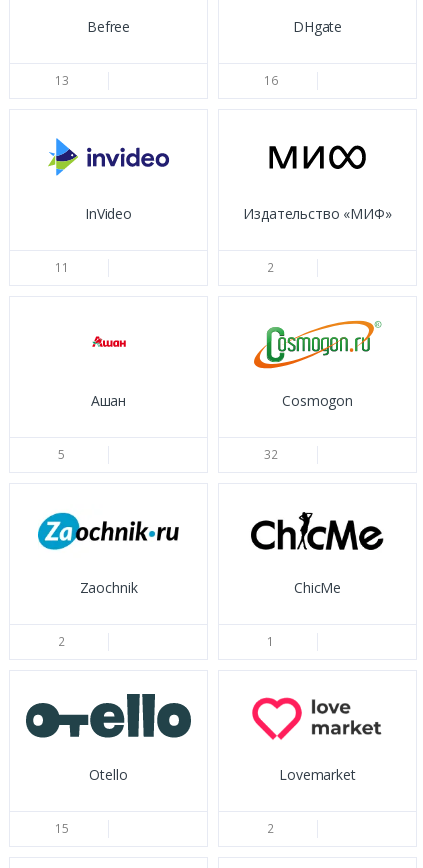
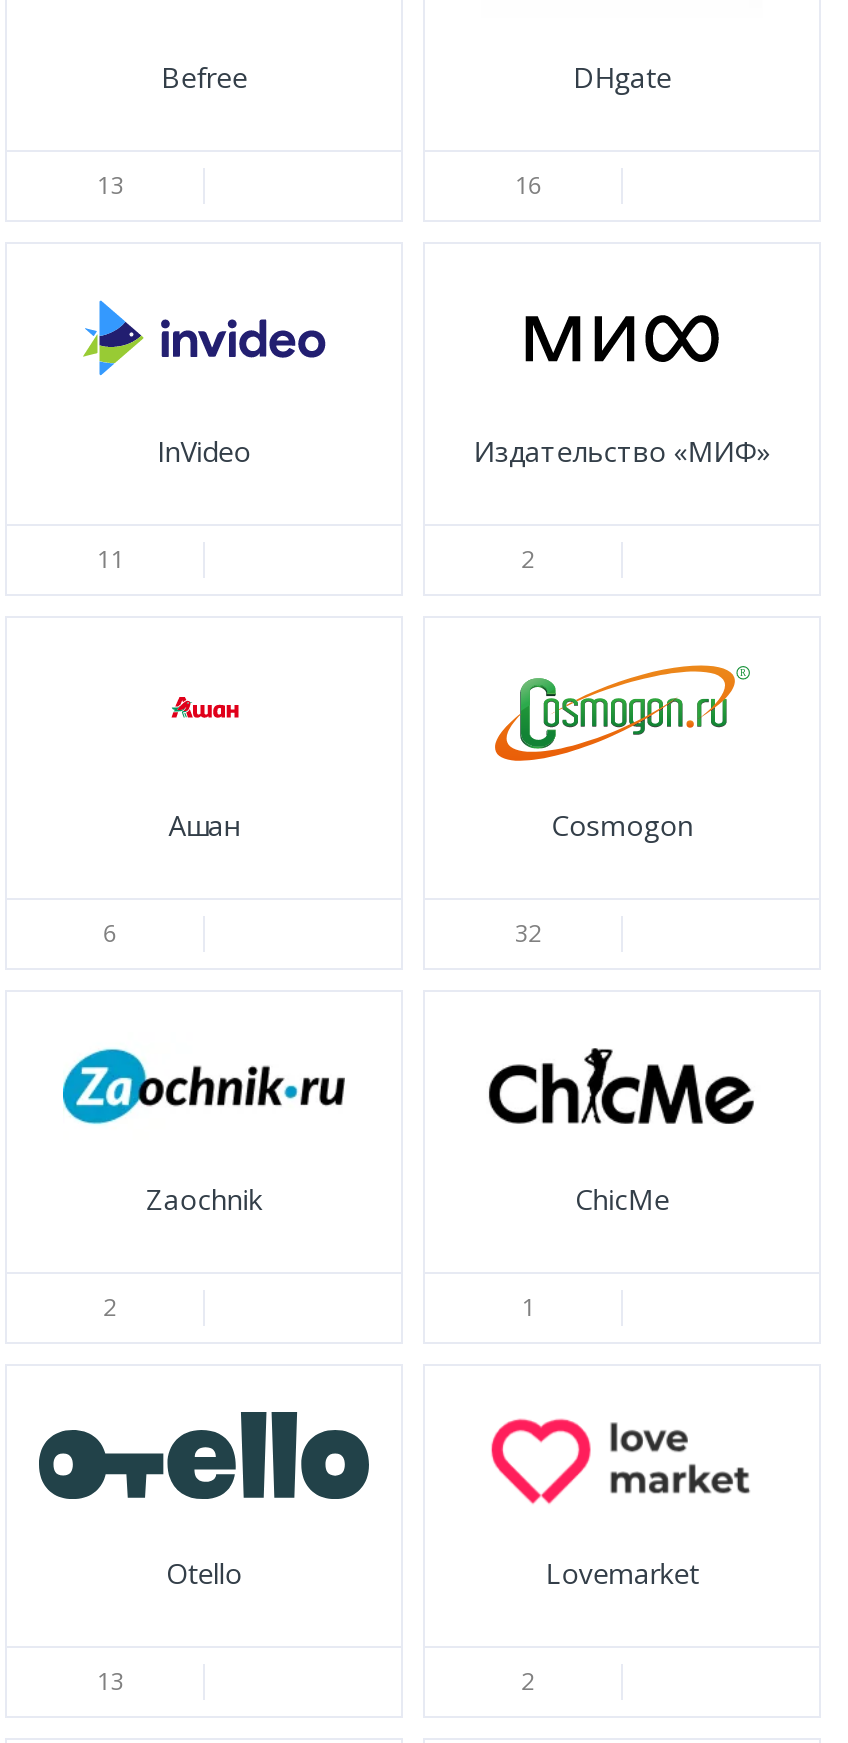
- 5
+ 6

- 15
+ 13
